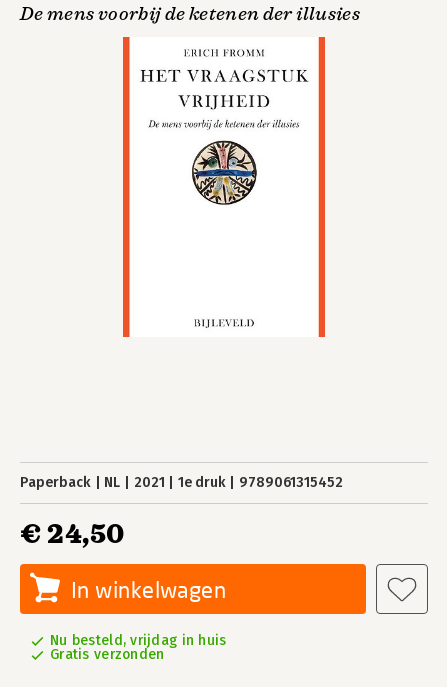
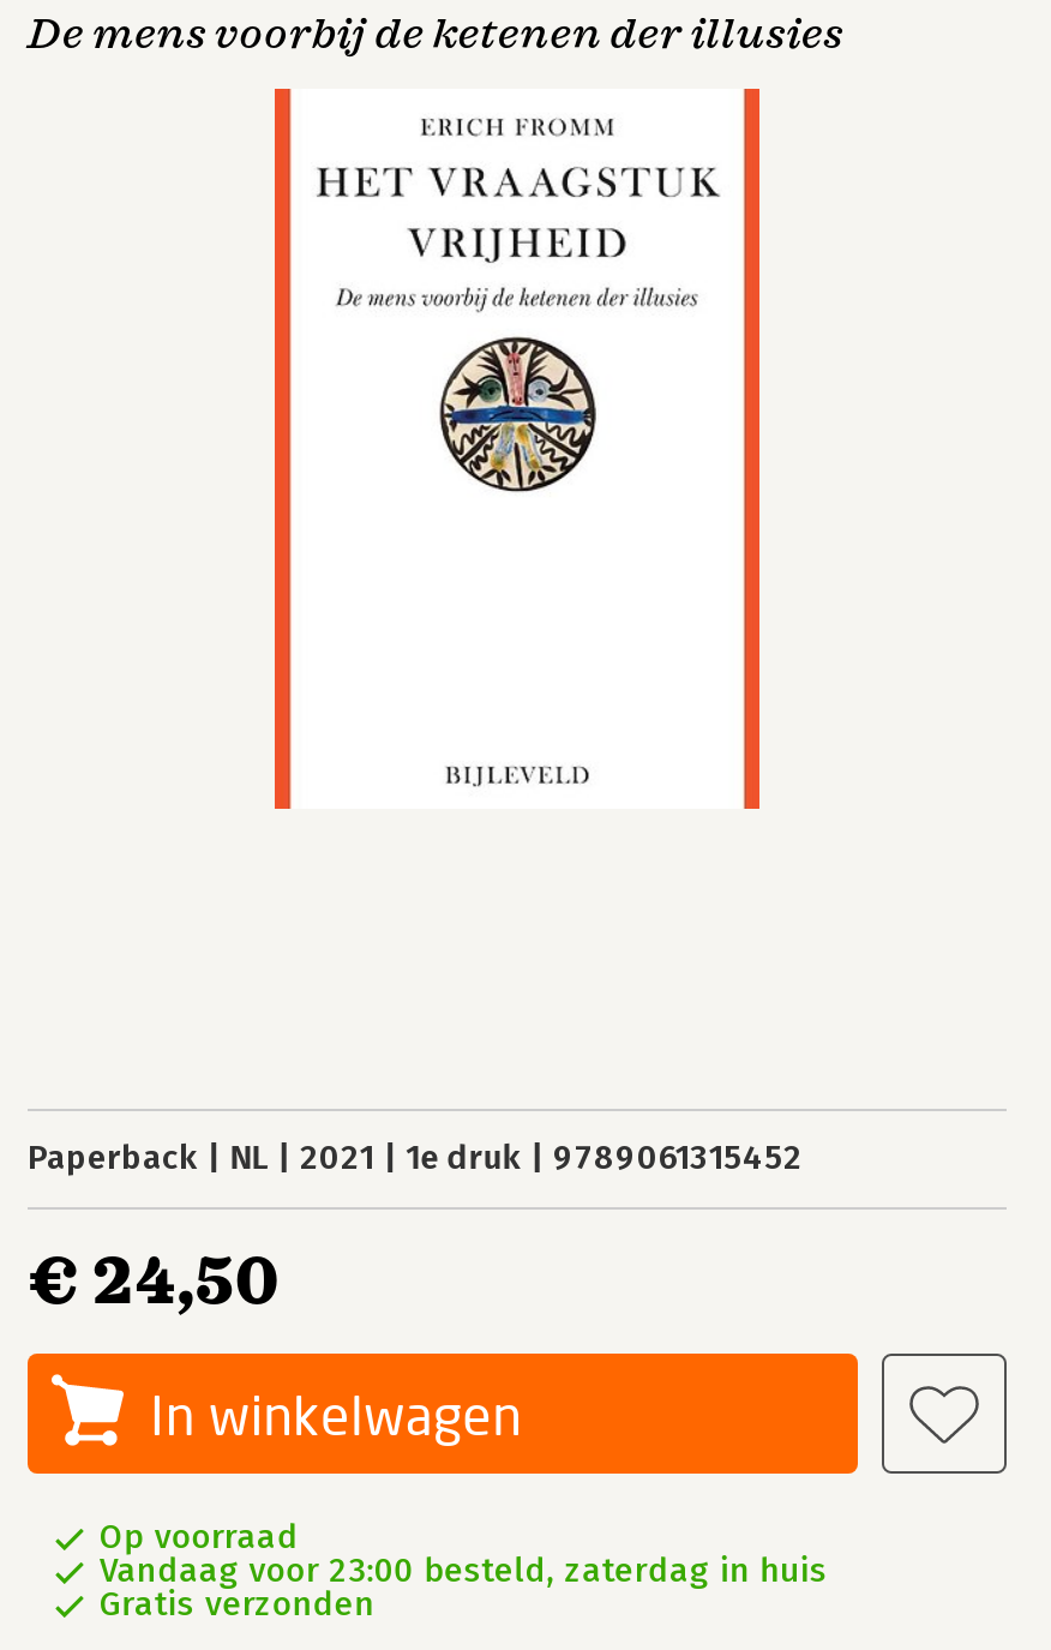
- Nu besteld, vrijdag in huis
+ Op voorraad
+ Vandaag voor 23:00 besteld, zaterdag in huis
